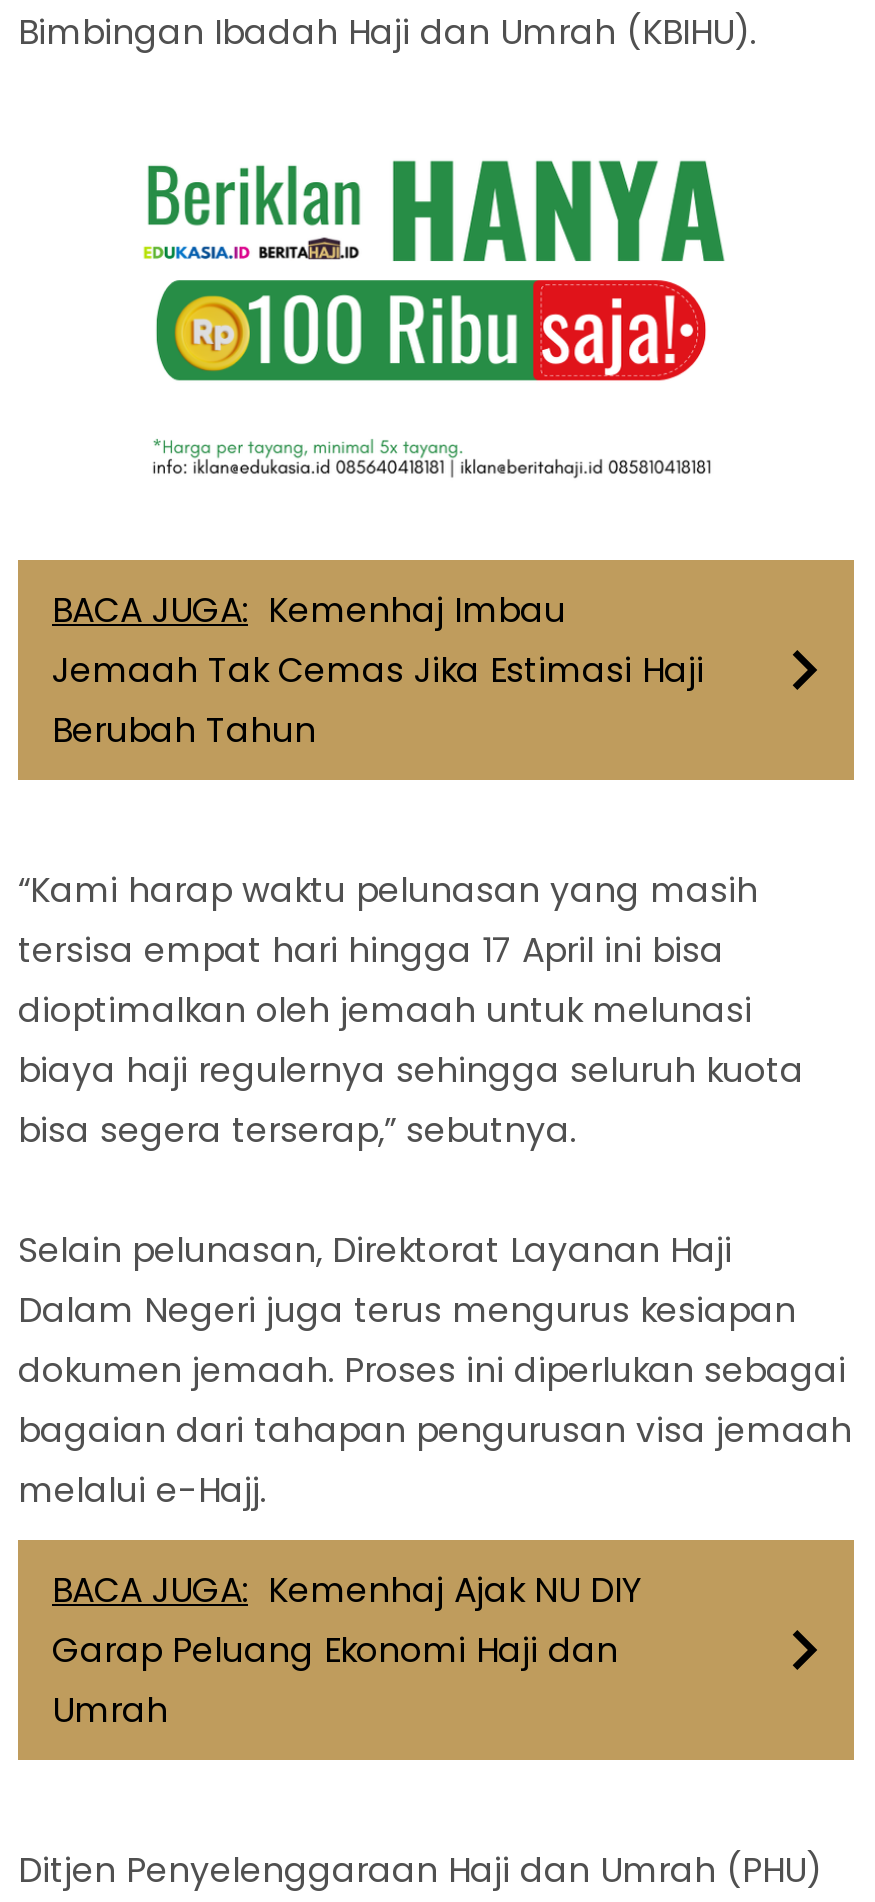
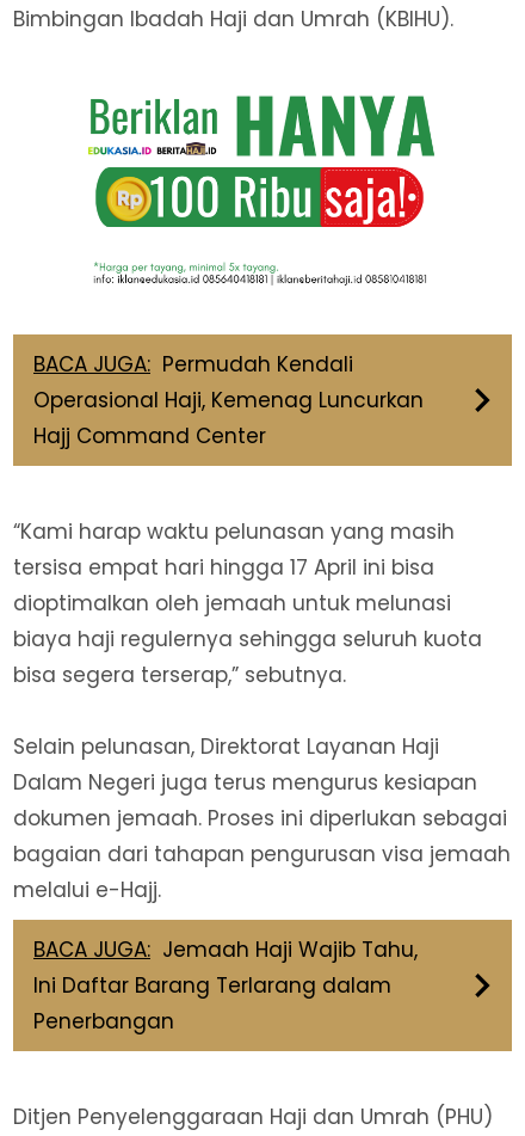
- BACA JUGA: Kemenhaj Imbau
- Jemaah Tak Cemas Jika Estimasi Haji
- Berubah Tahun
+ BACA JUGA: Permudah Kendali
+ Operasional Haji, Kemenag Luncurkan
+ Hajj Command Center

- BACA JUGA: Kemenhaj Ajak NU DIY
- Garap Peluang Ekonomi Haji dan
- Umrah
+ BACA JUGA: Jemaah Haji Wajib Tahu,
+ Ini Daftar Barang Terlarang dalam
+ Penerbangan
